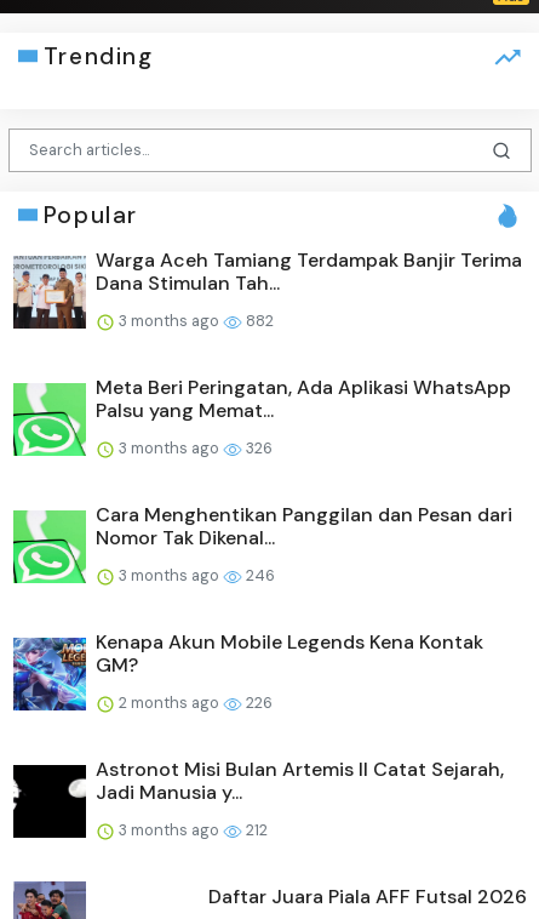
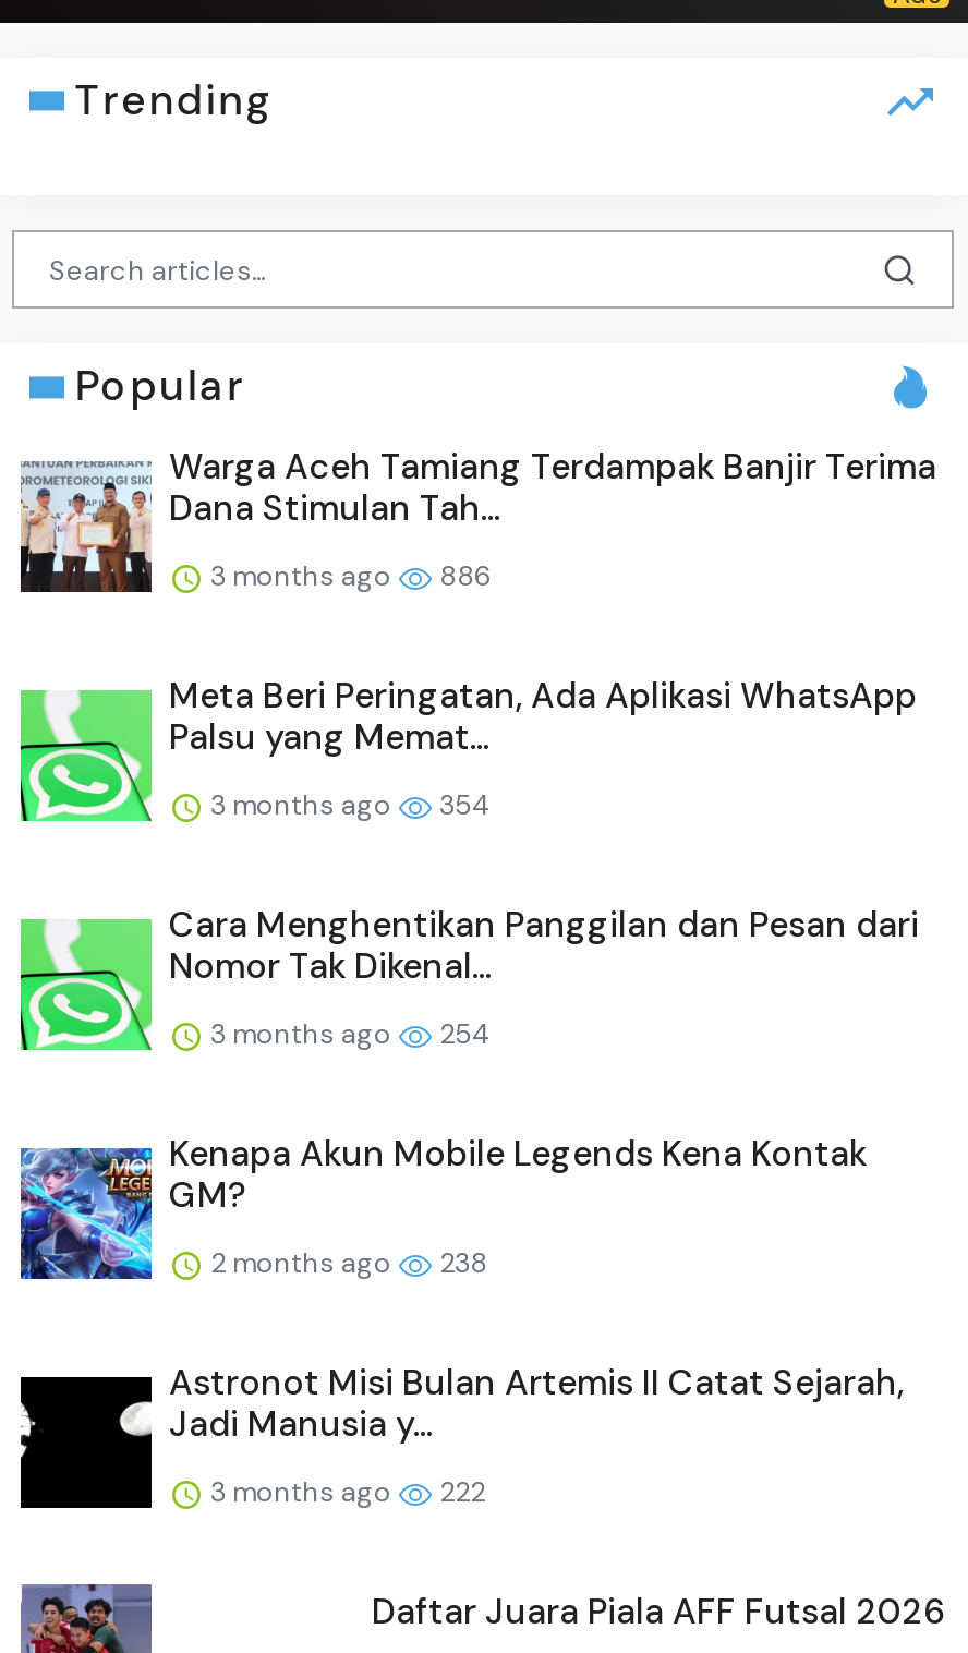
- 3 months ago 882
+ 3 months ago 886

- 3 months ago 326
+ 3 months ago 354

- 3 months ago 246
+ 3 months ago 254

- 2 months ago 226
+ 2 months ago 238

- 3 months ago 212
+ 3 months ago 222
